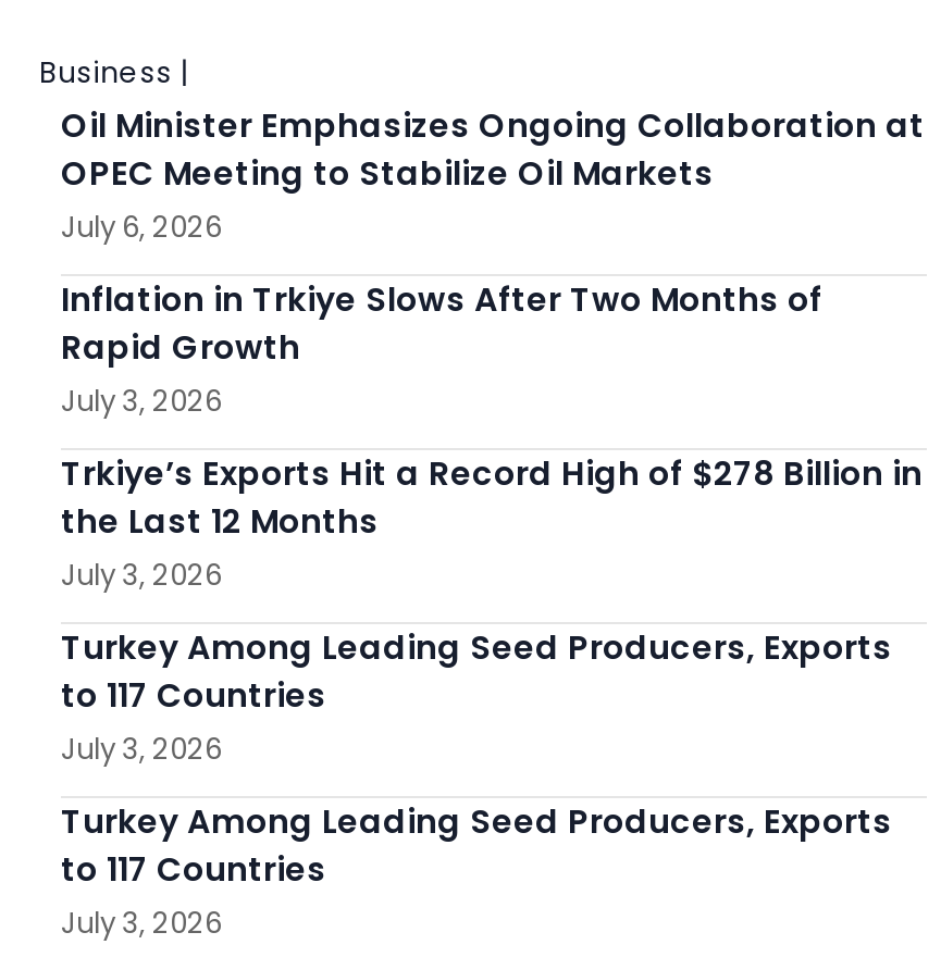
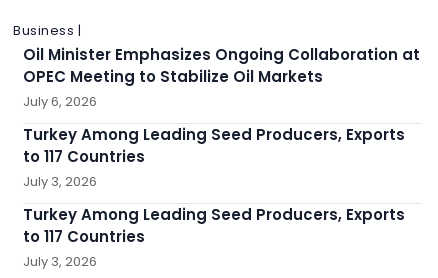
- Inflation in Trkiye Slows After Two Months of
- Rapid Growth
- July 3, 2026
- Trkiye’s Exports Hit a Record High of $278 Billion in
- the Last 12 Months
- July 3, 2026
